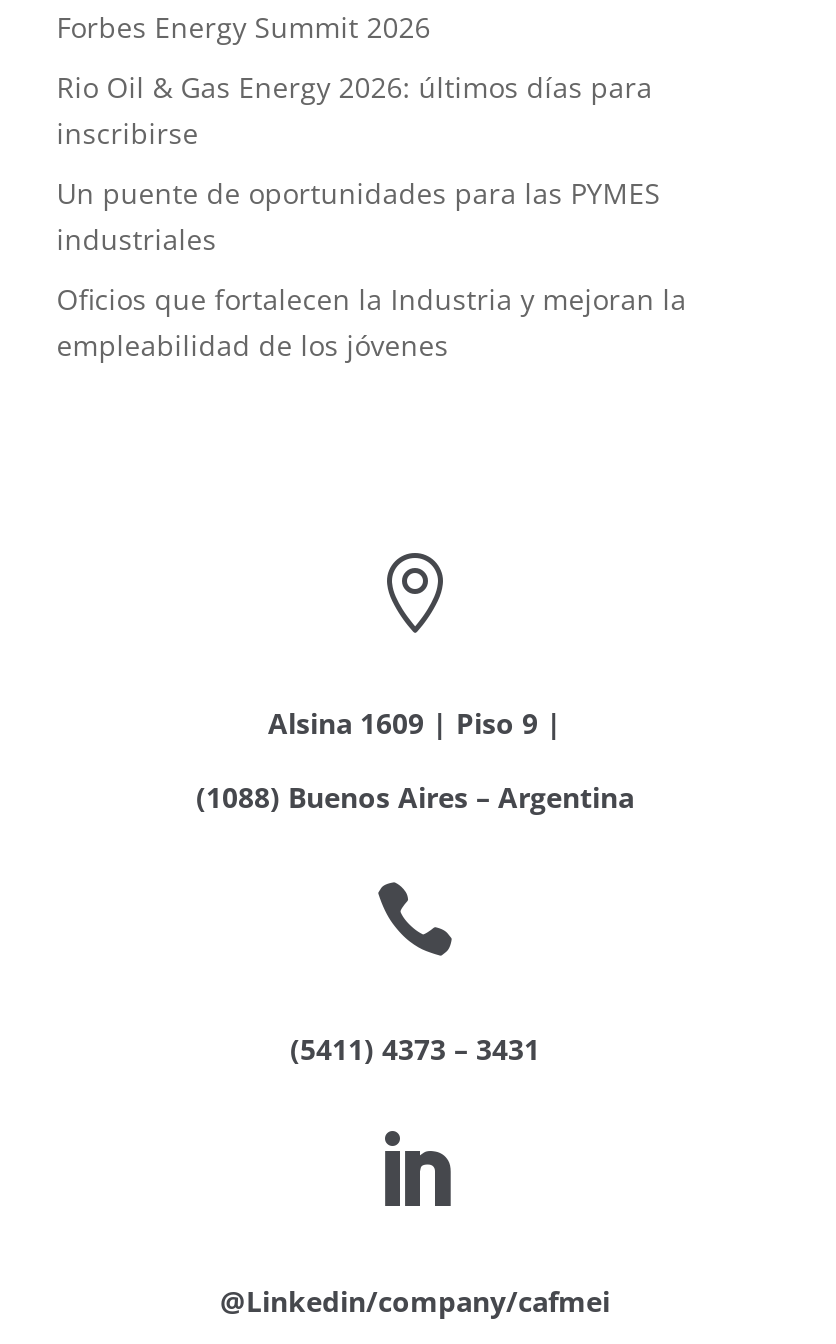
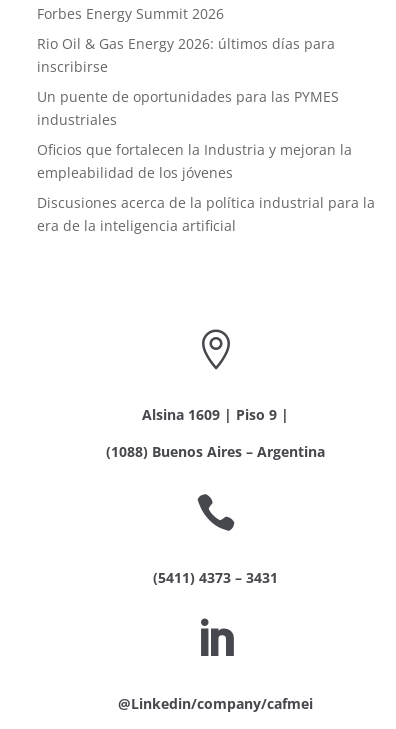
+ Discusiones acerca de la política industrial para la
+ era de la inteligencia artificial
